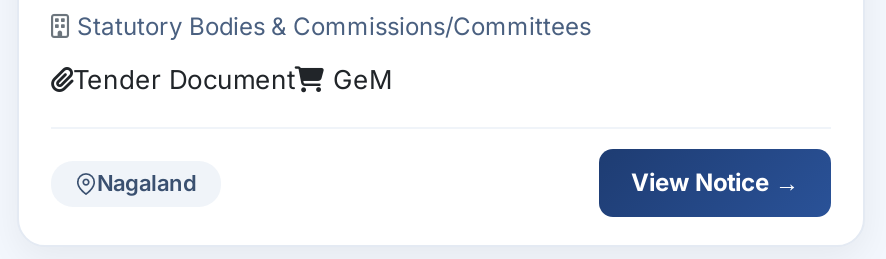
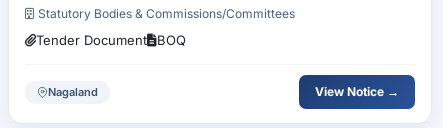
- GeM
+ BOQ
